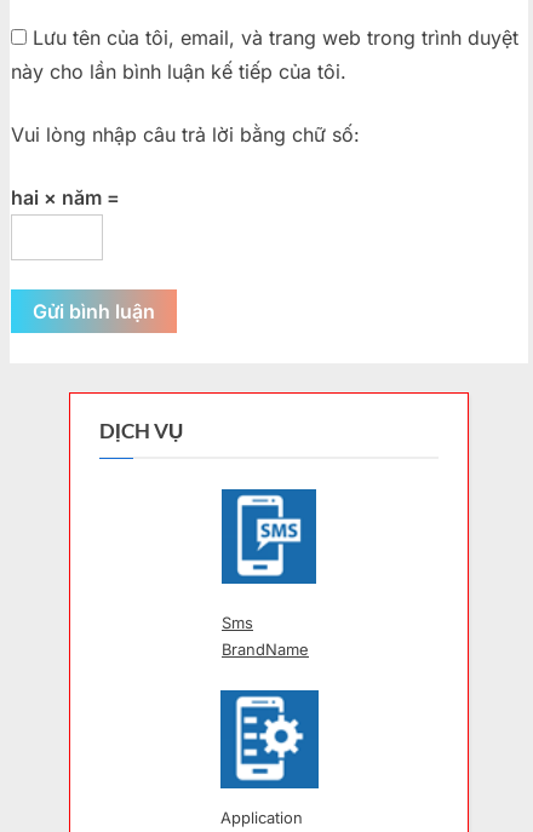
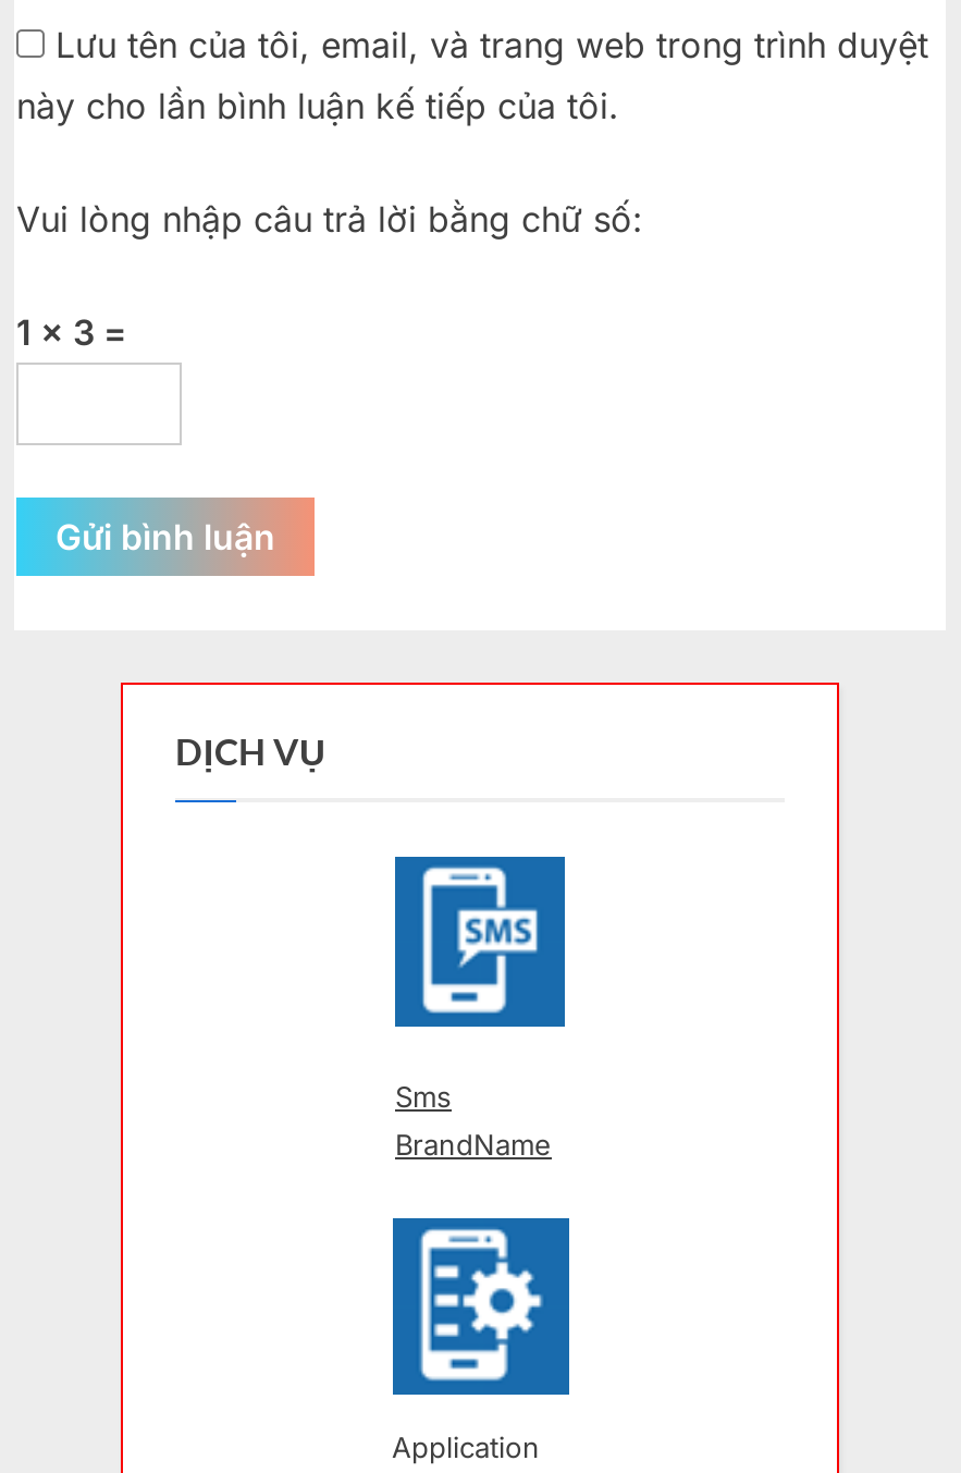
- hai × năm =
+ 1 × 3 =
